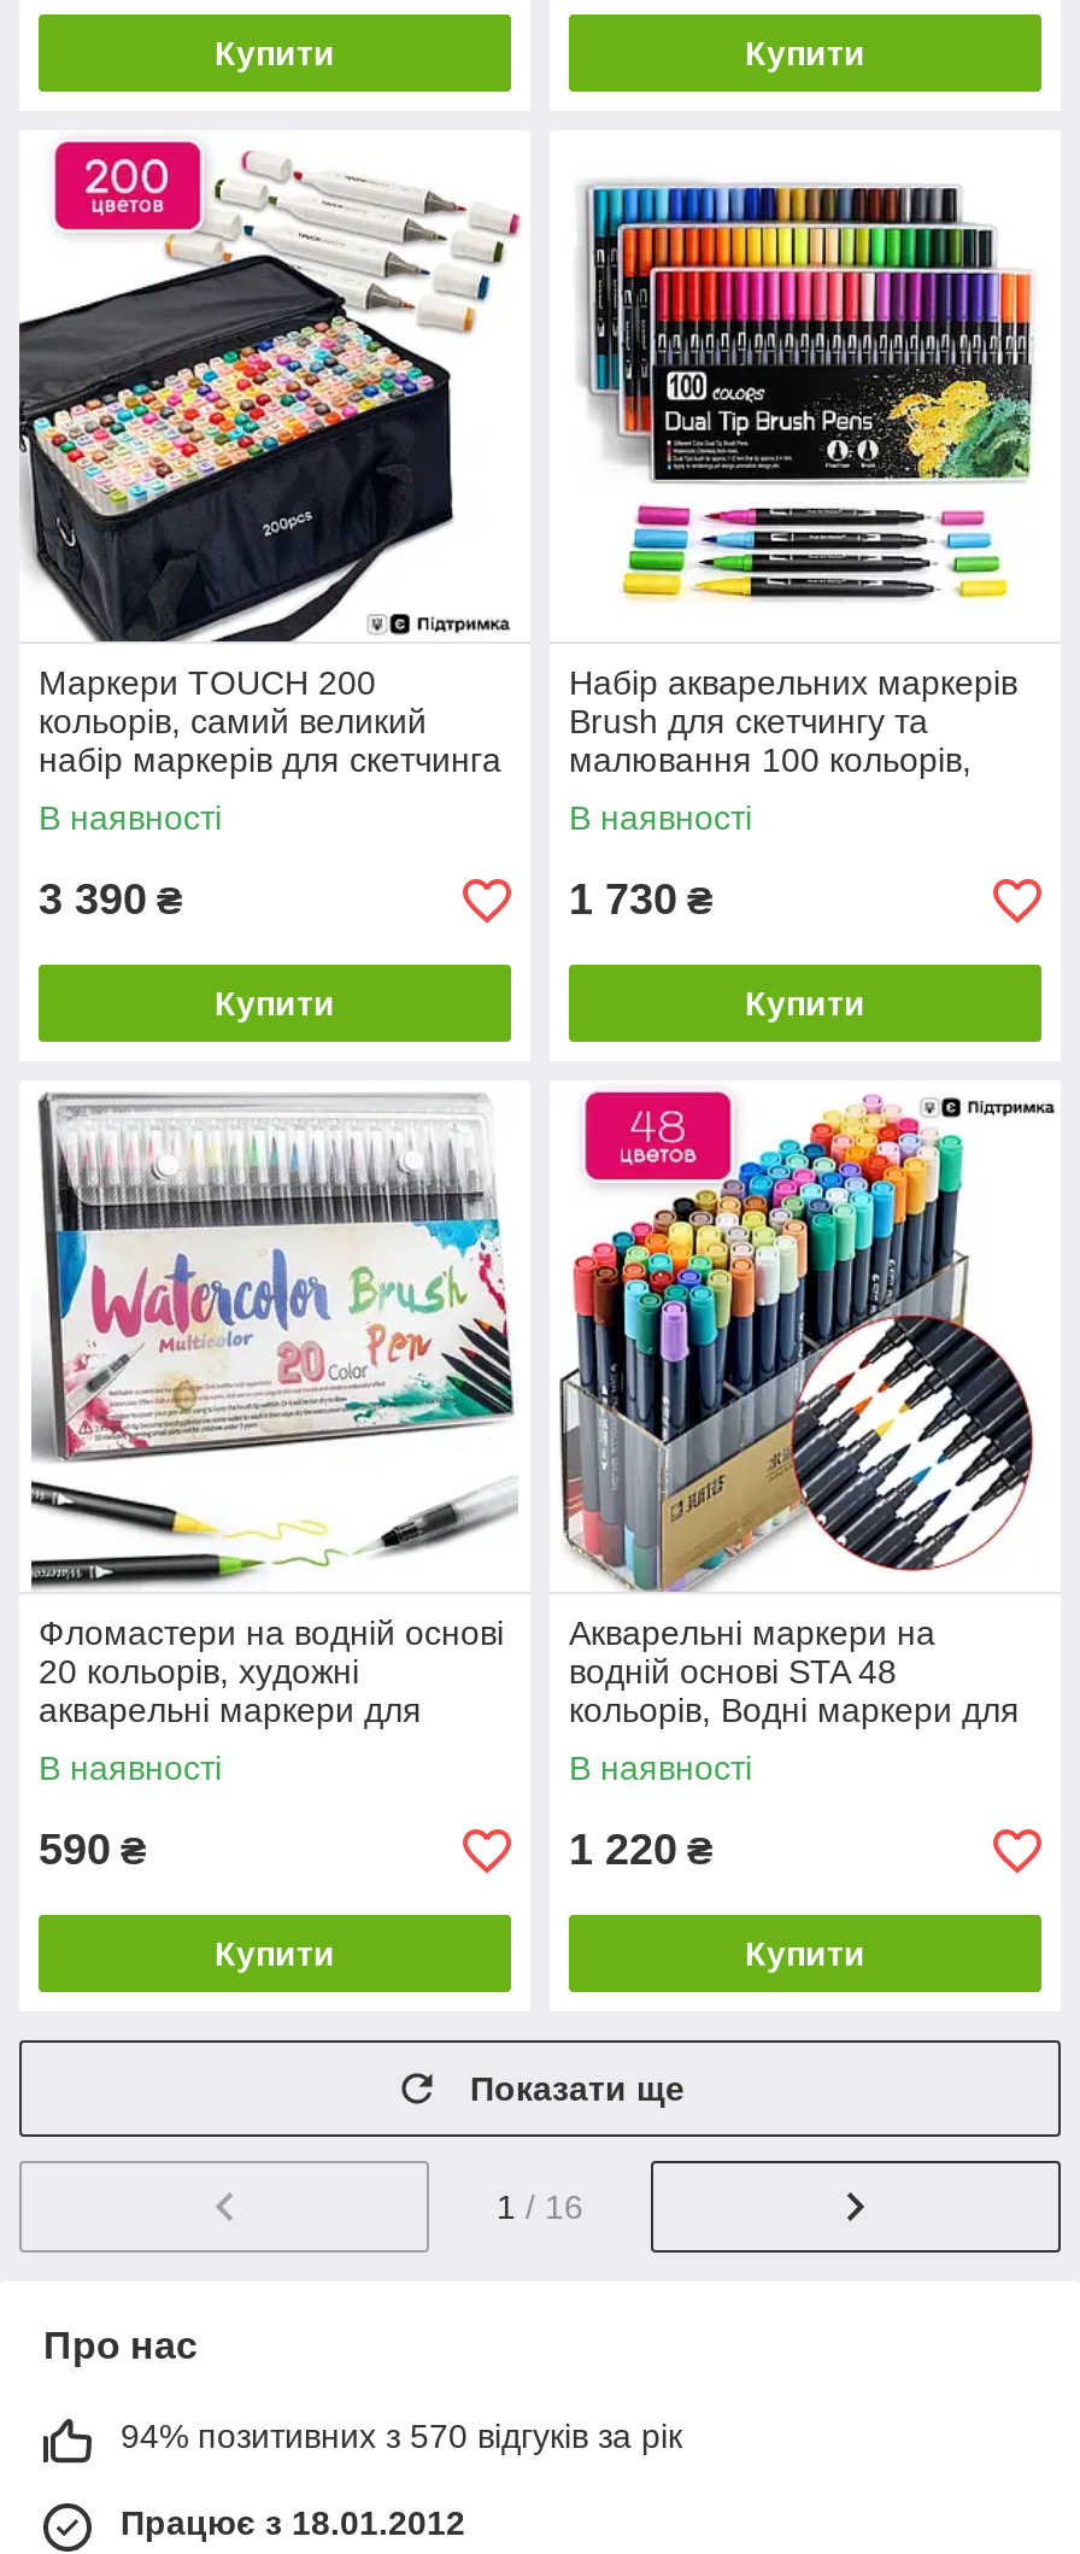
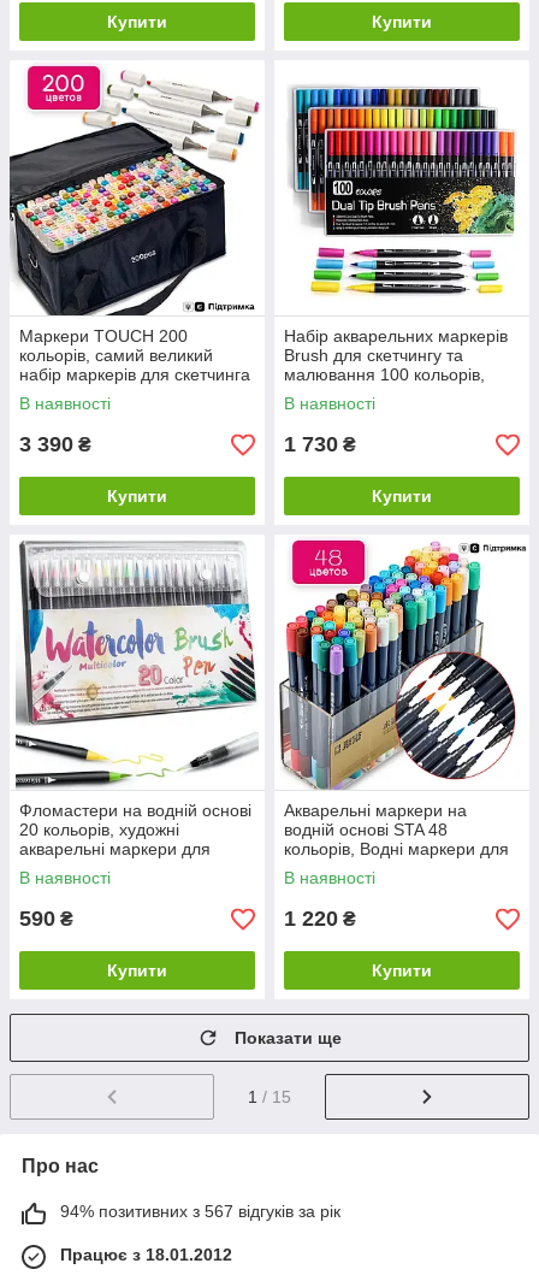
- 1 / 16
+ 1 / 15

- 94% позитивних з 570 відгуків за рік
+ 94% позитивних з 567 відгуків за рік
